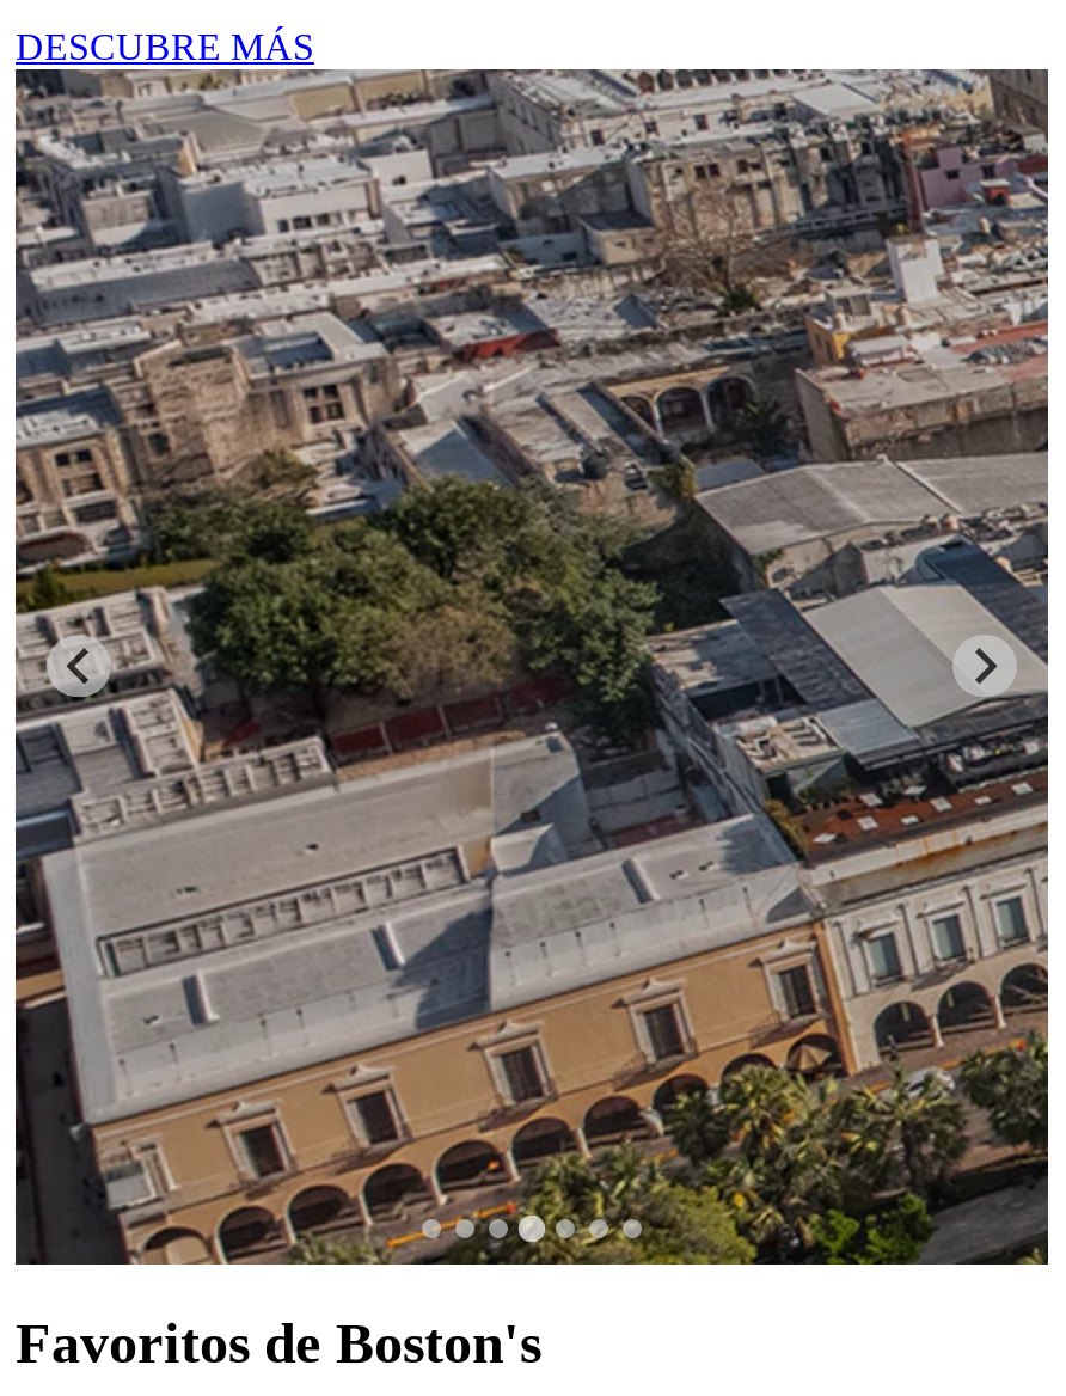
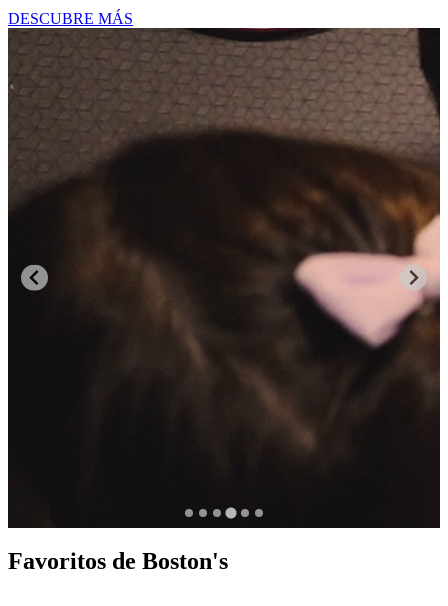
- [image]
+ [image]
